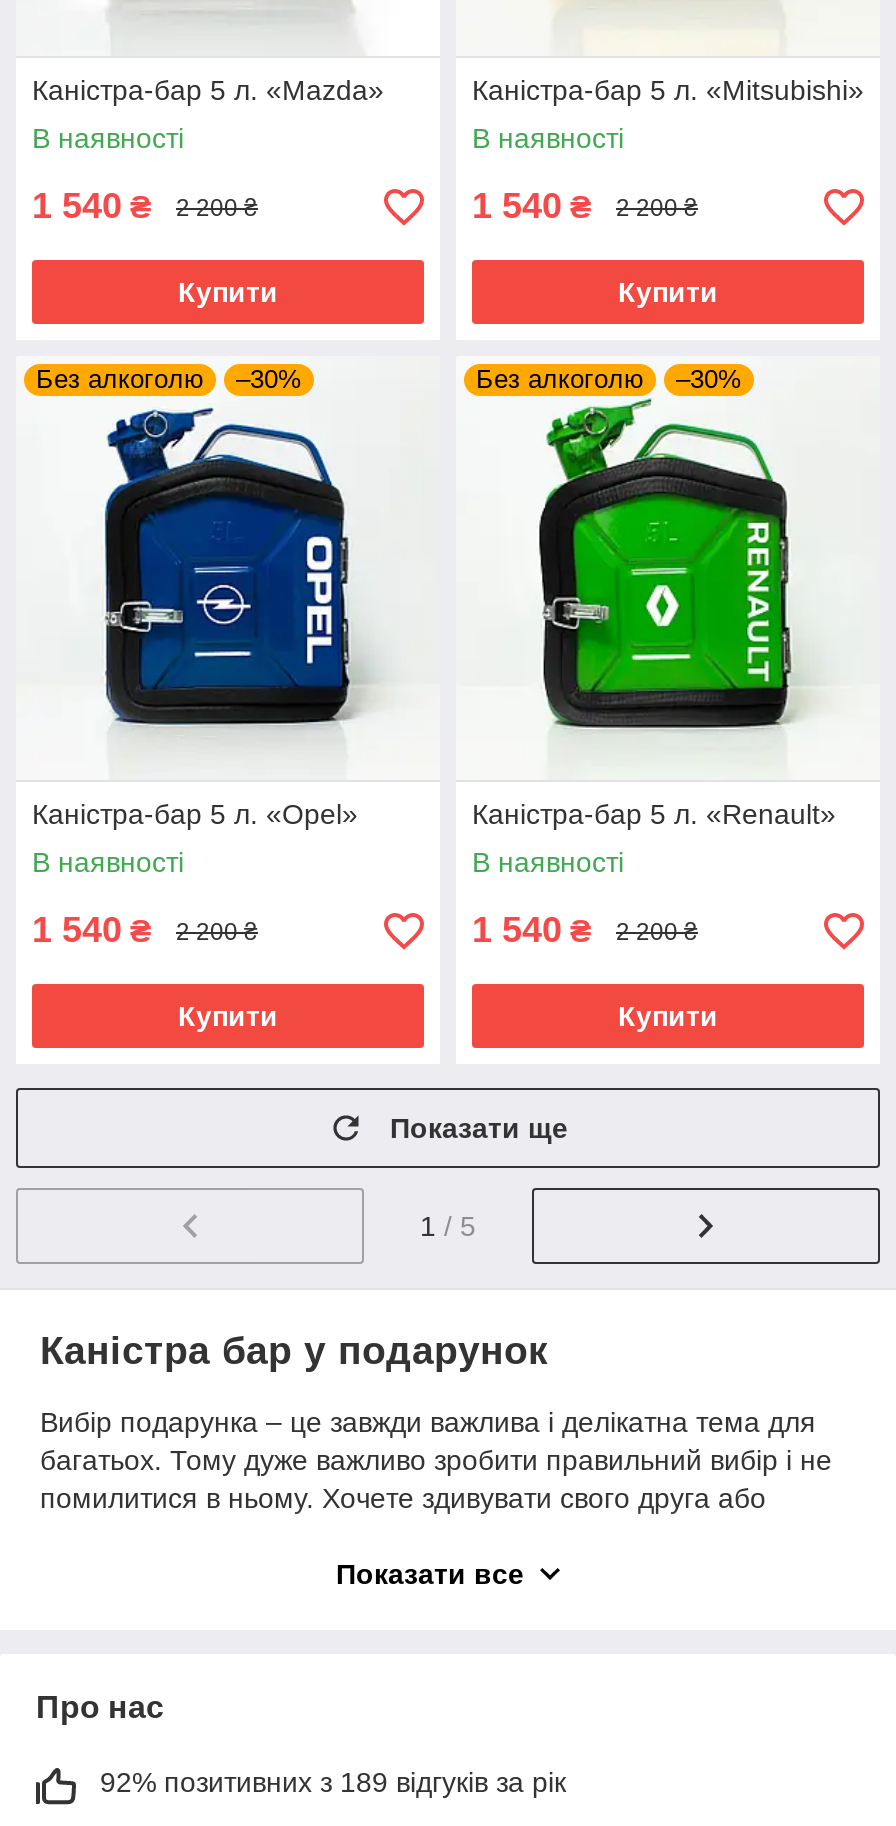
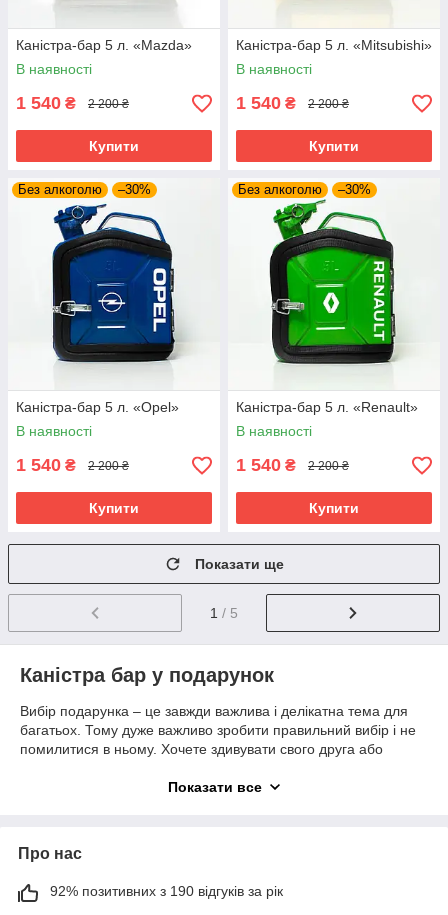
- 92% позитивних з 189 відгуків за рік
+ 92% позитивних з 190 відгуків за рік
